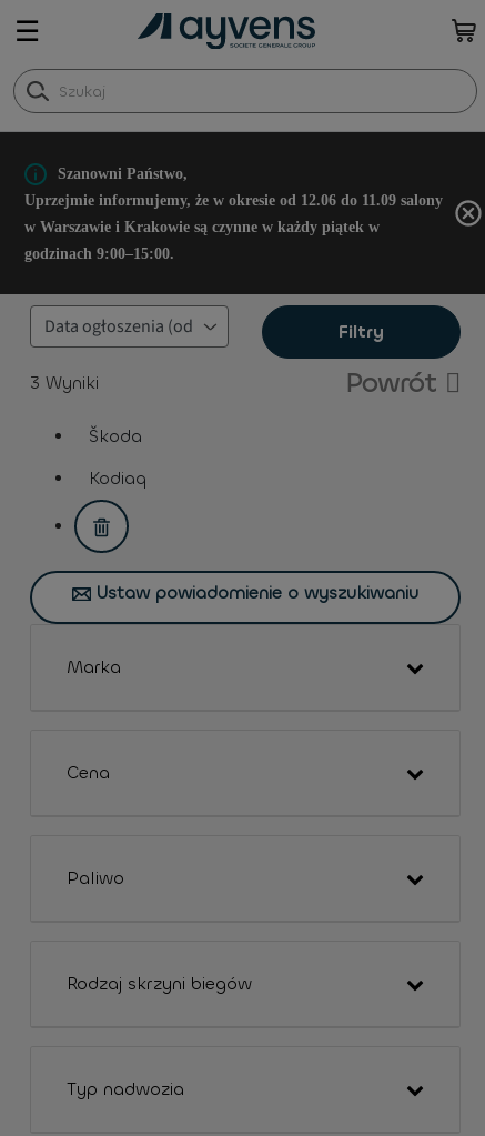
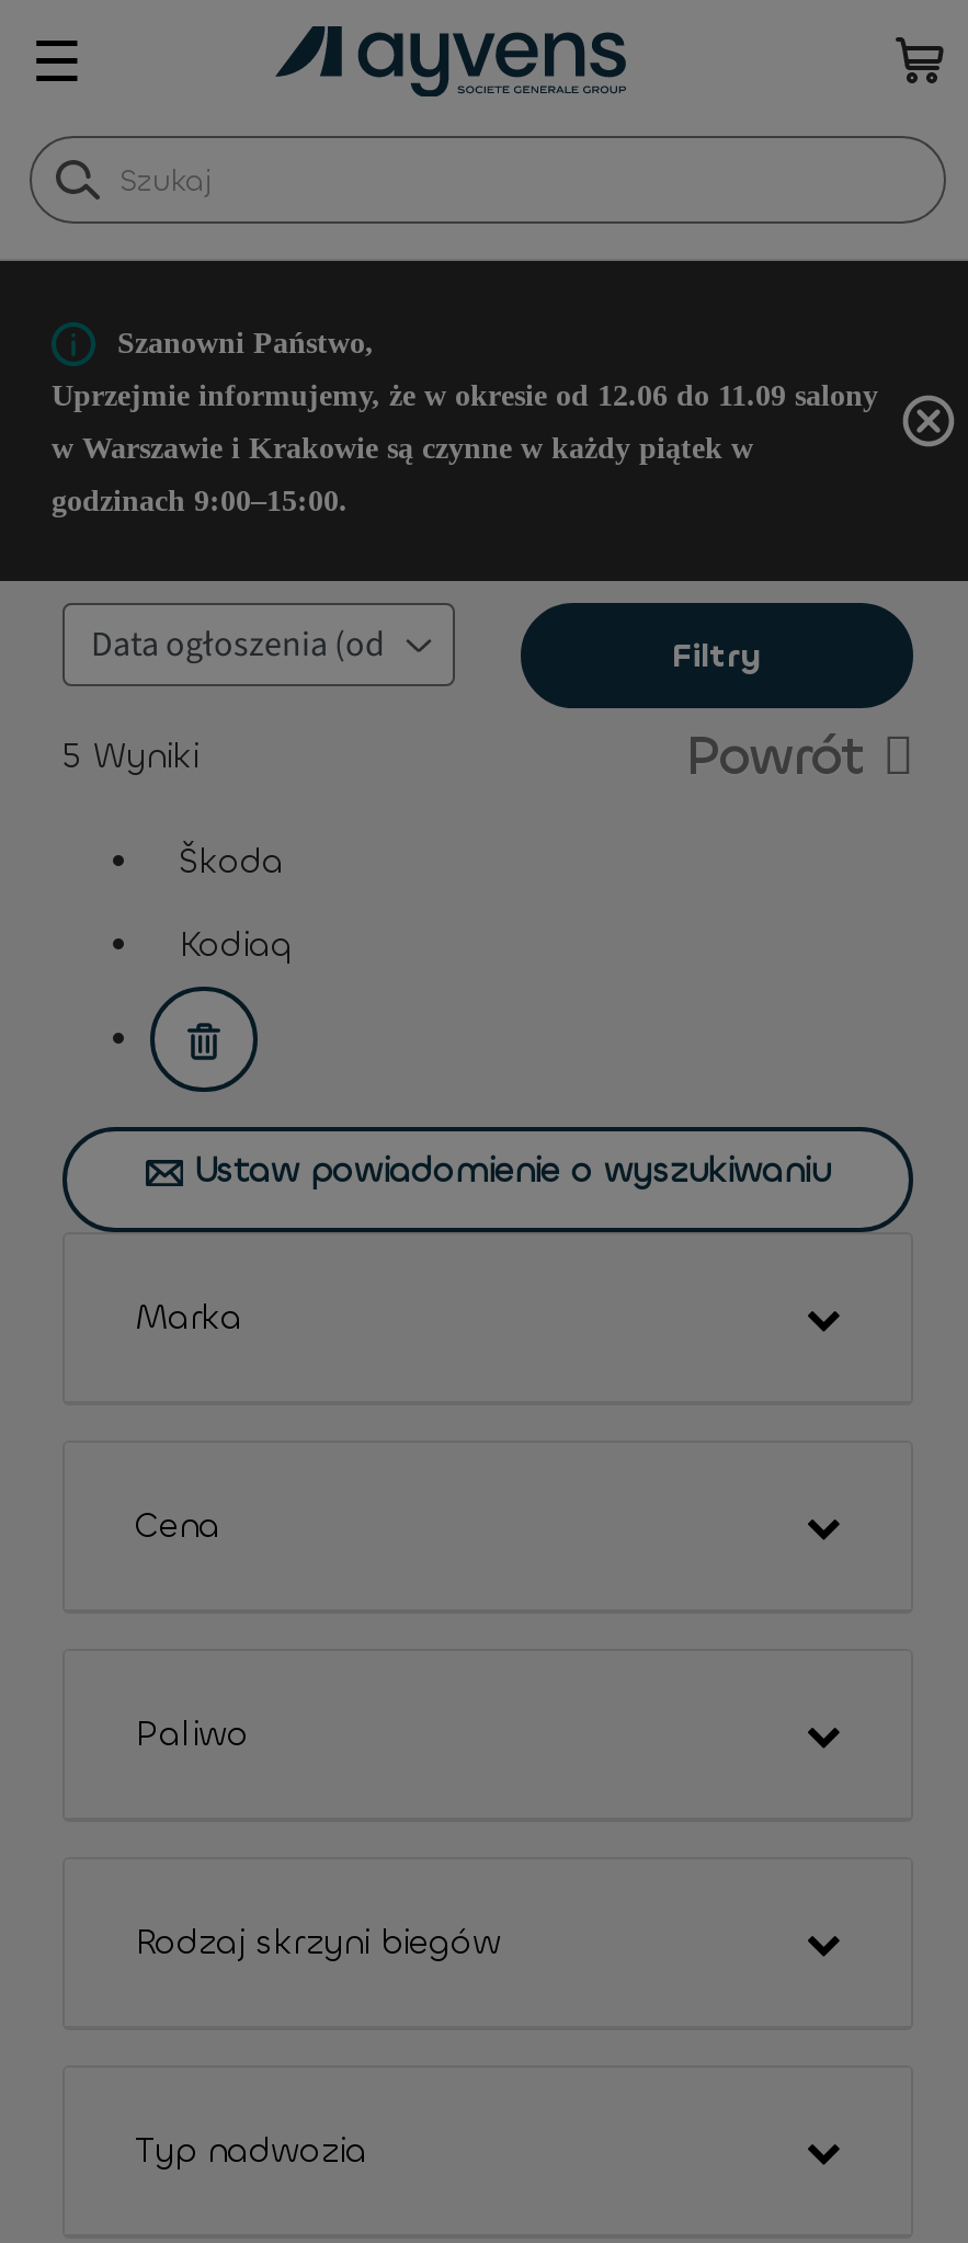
- 3 Wyniki
+ 5 Wyniki
